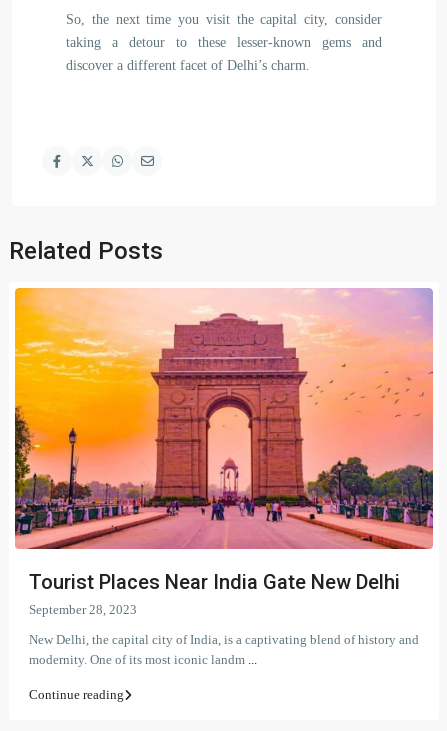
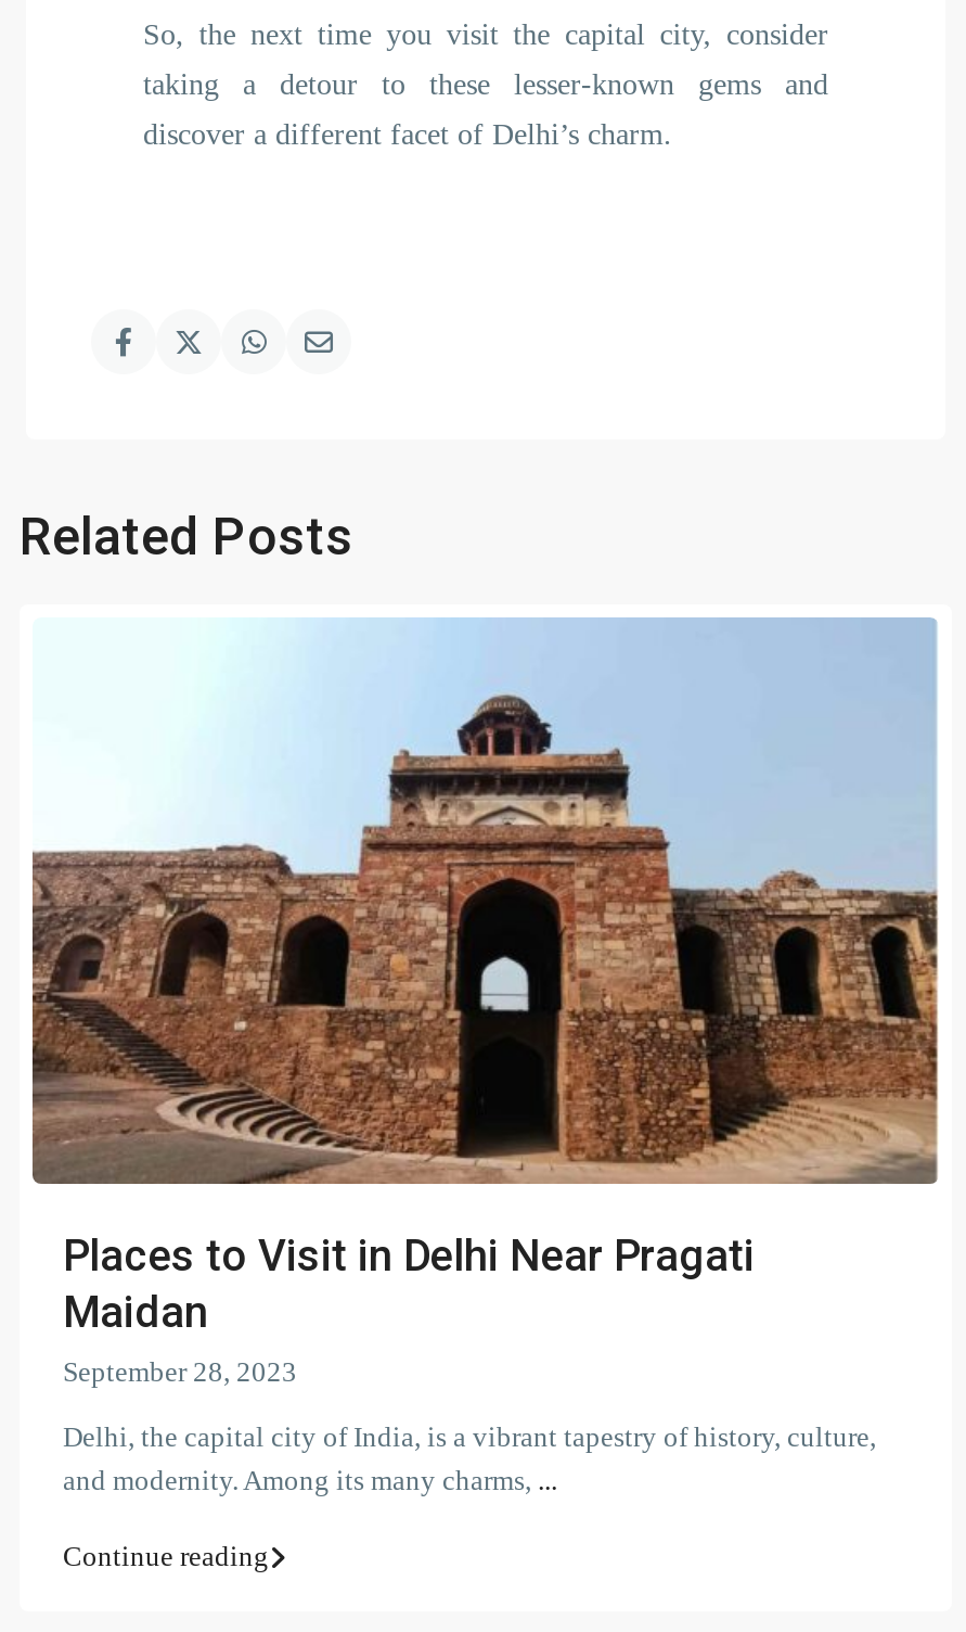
- [image]
- Tourist Places Near India Gate New Delhi
+ [image]
+ Places to Visit in Delhi Near Pragati
+ Maidan

- New Delhi, the capital city of India, is a captivating blend of history and
- modernity. One of its most iconic landm...
+ Delhi, the capital city of India, is a vibrant tapestry of history, culture,
+ and modernity. Among its many charms,...
